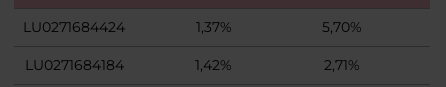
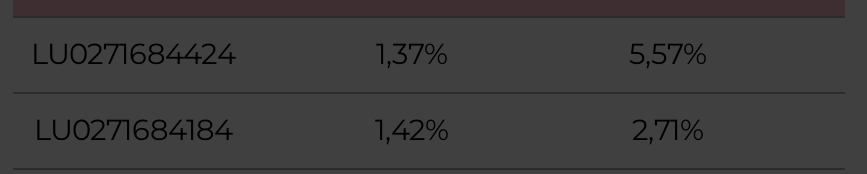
- 5,70%
+ 5,57%
